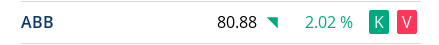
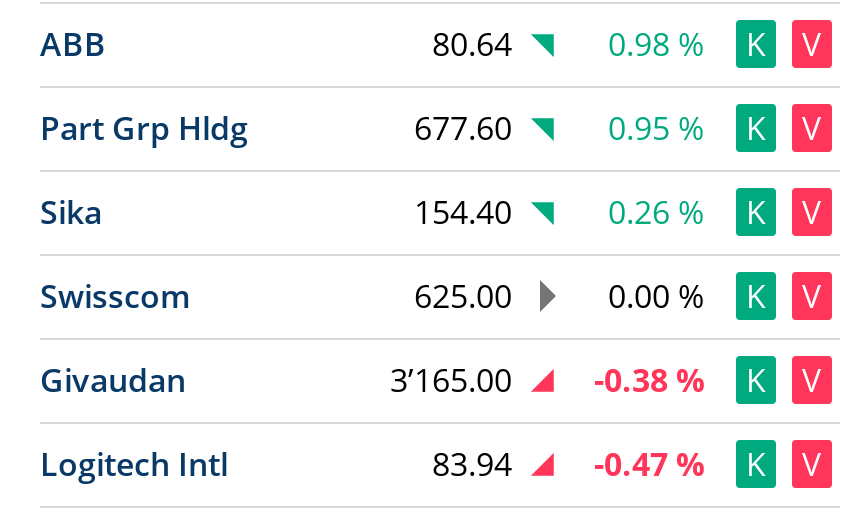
- 80.88
- 2.02 %
+ 80.64
+ 0.98 %
+ K
+ V
+ Part Grp Hldg
+ 677.60
+ 0.95 %
+ K
+ V
+ Sika
+ 154.40
+ 0.26 %
+ K
+ V
+ Swisscom
+ 625.00
+ 0.00 %
+ K
+ V
+ Givaudan
+ 3’165.00
+ -0.38 %
+ K
+ V
+ Logitech Intl
+ 83.94
+ -0.47 %
